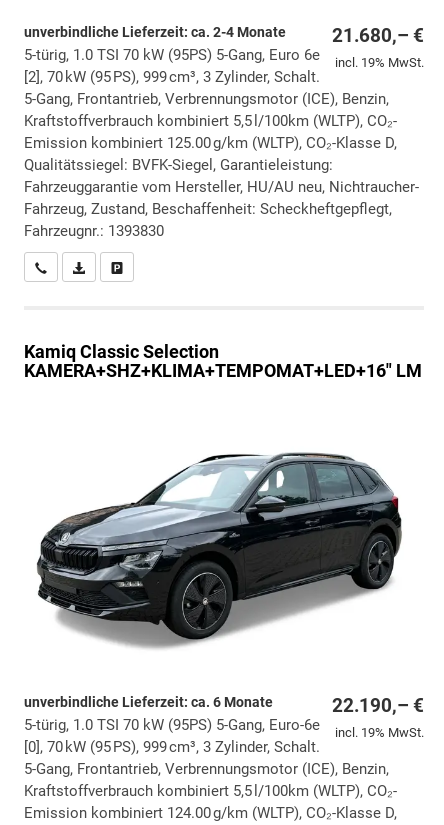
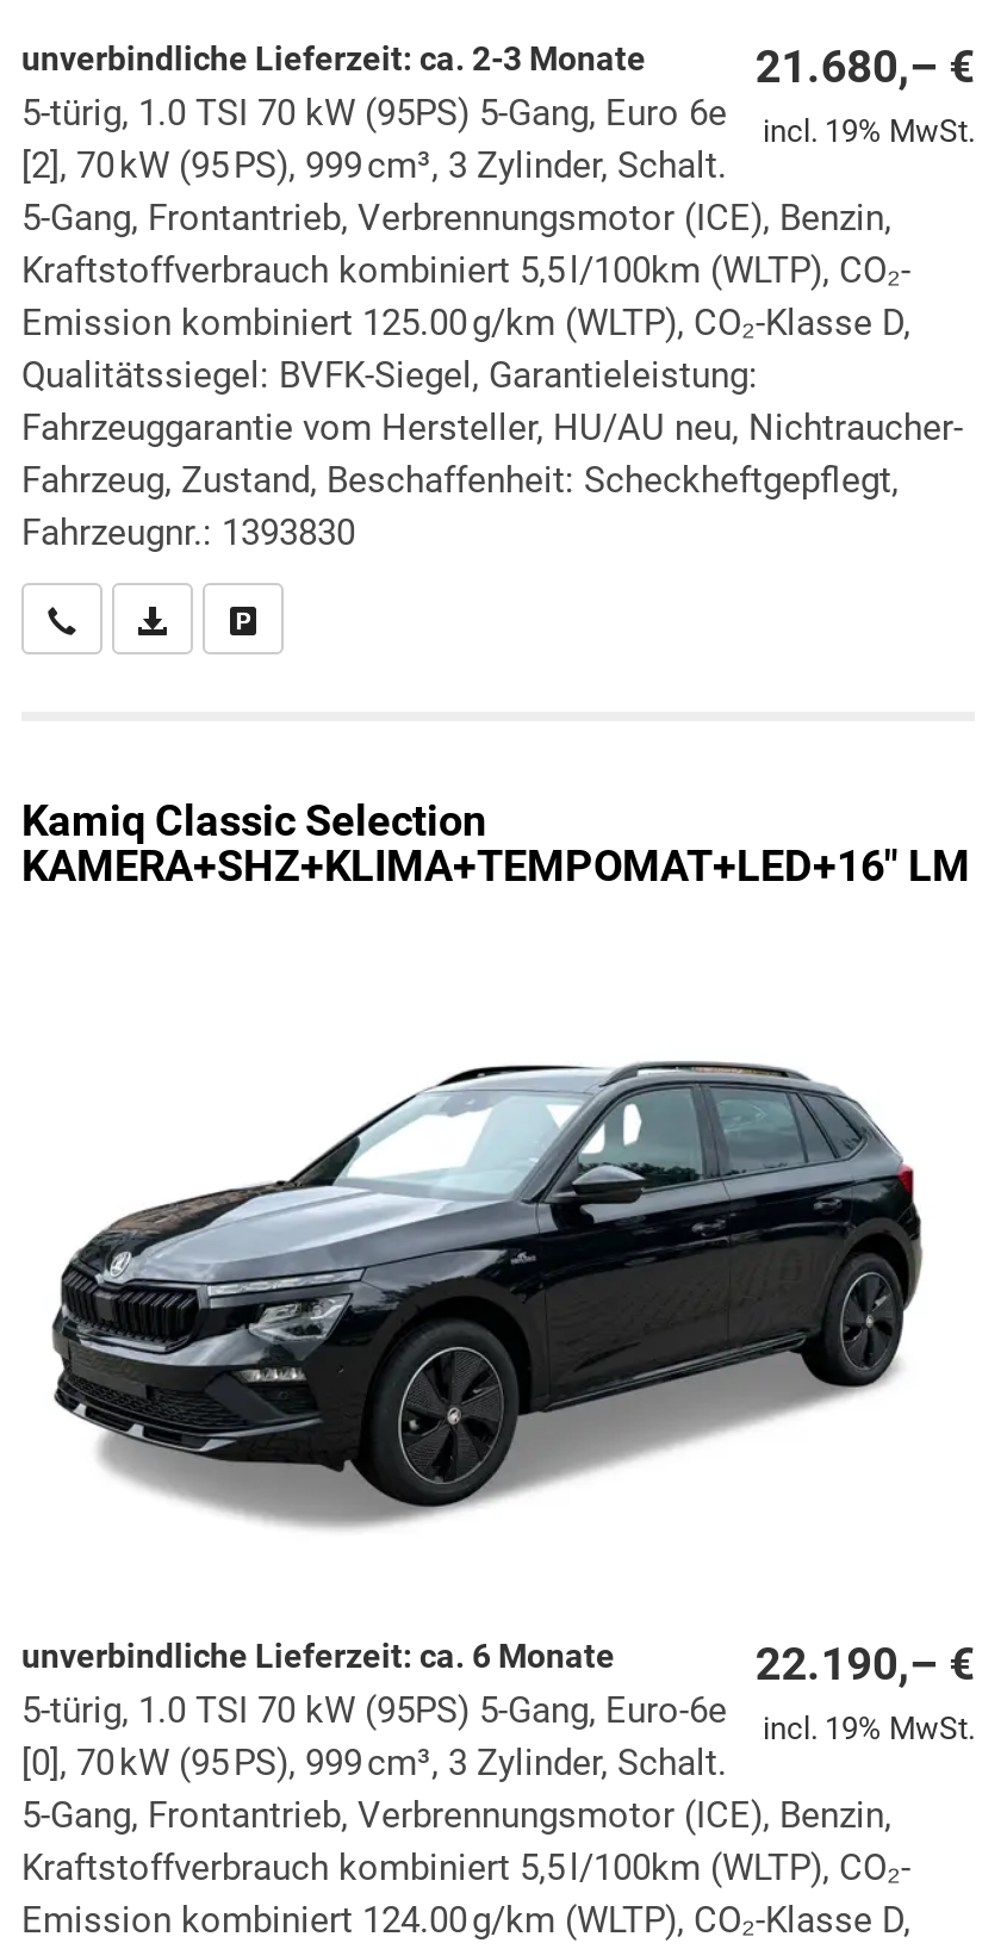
- unverbindliche Lieferzeit: ca. 2-4 Monate
+ unverbindliche Lieferzeit: ca. 2-3 Monate
